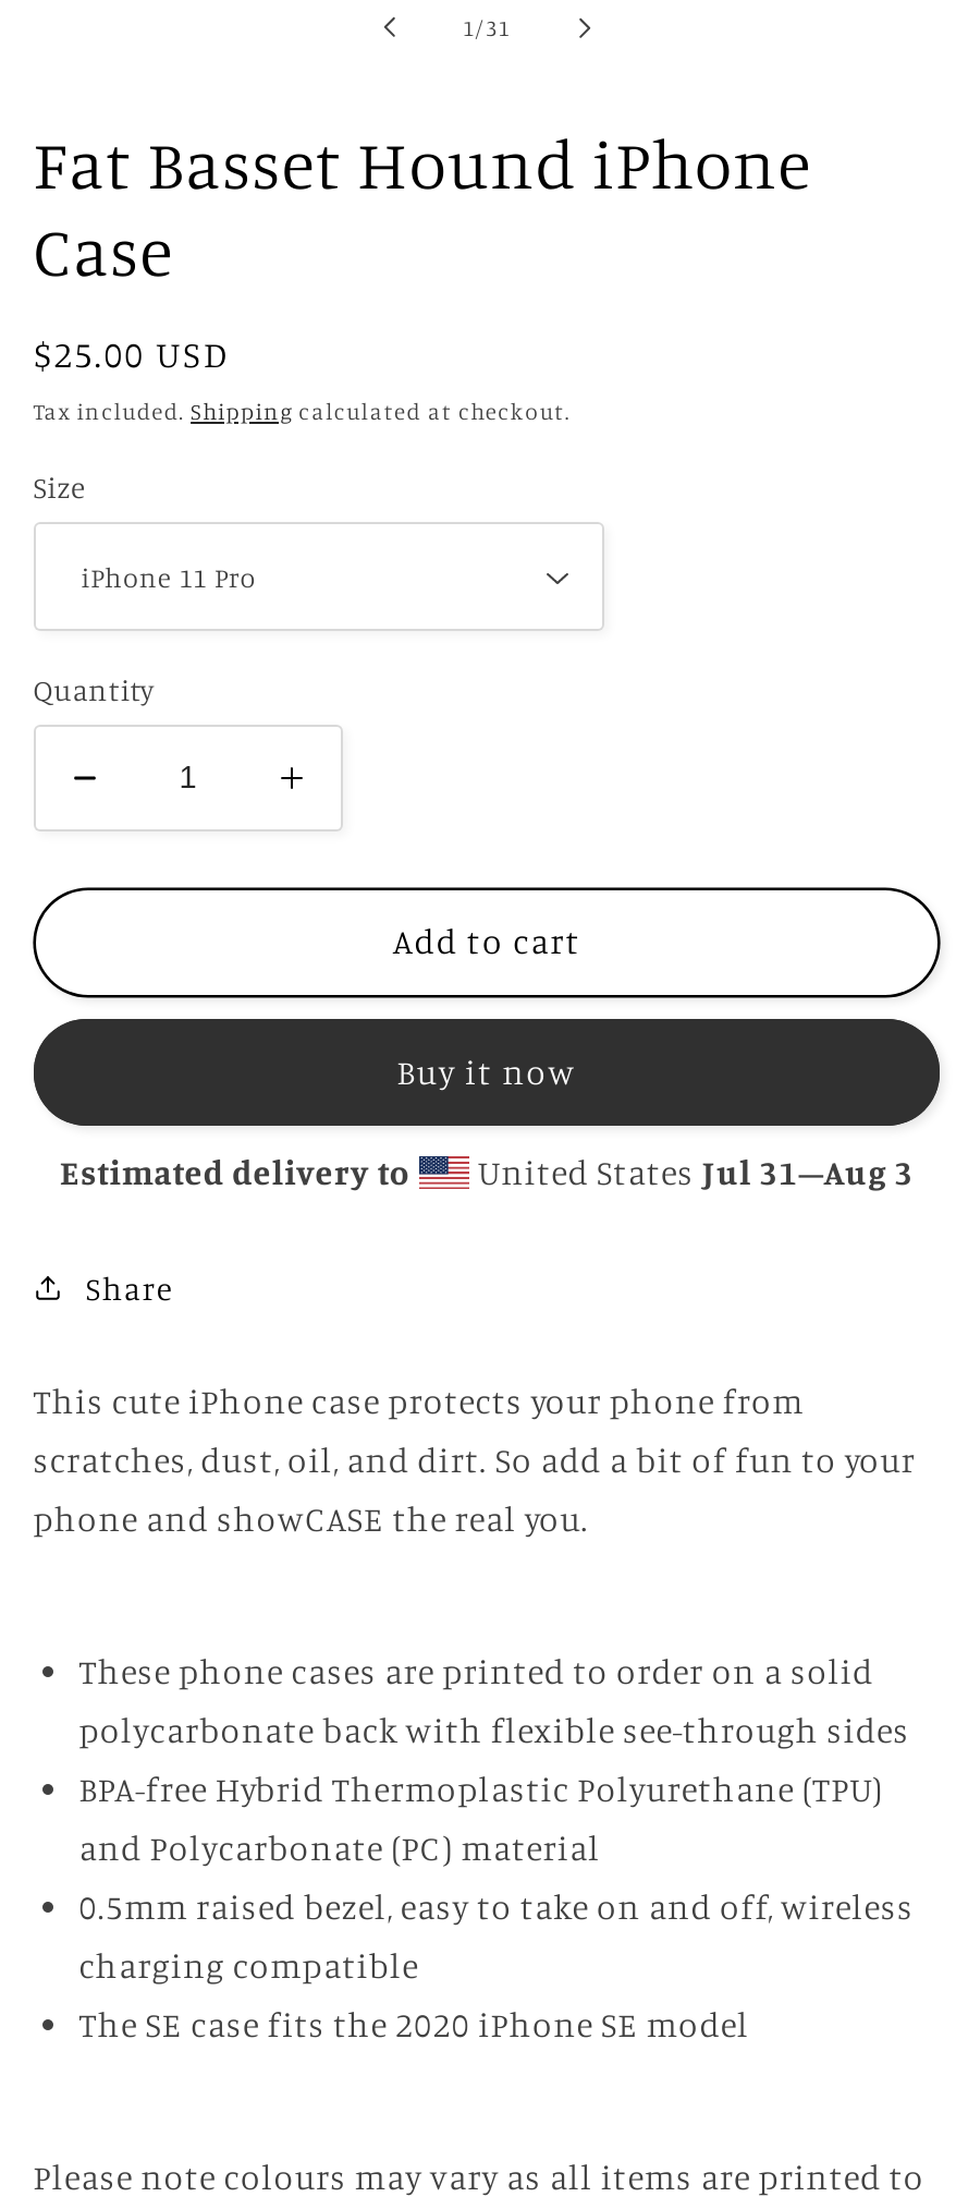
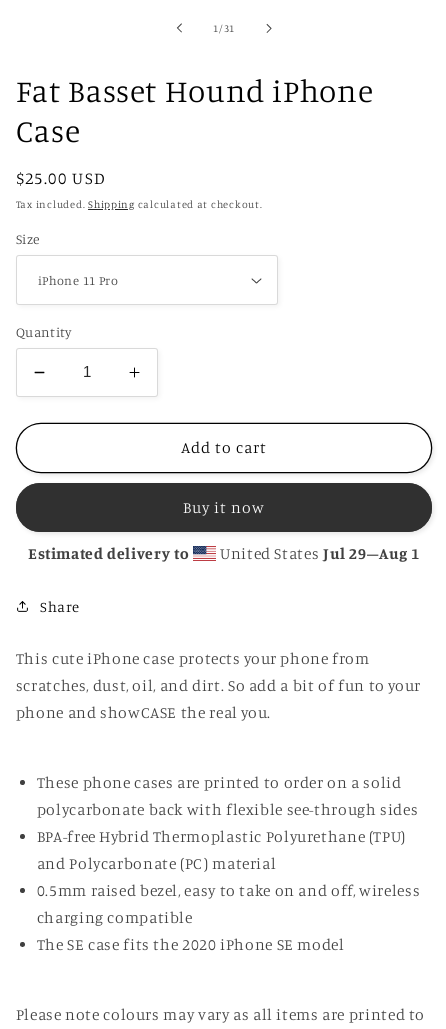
- United States Jul 31–Aug 3
+ United States Jul 29–Aug 1
